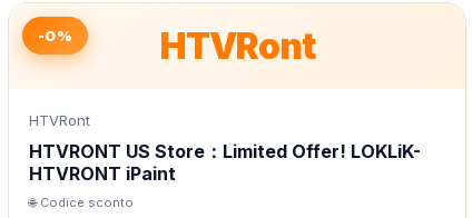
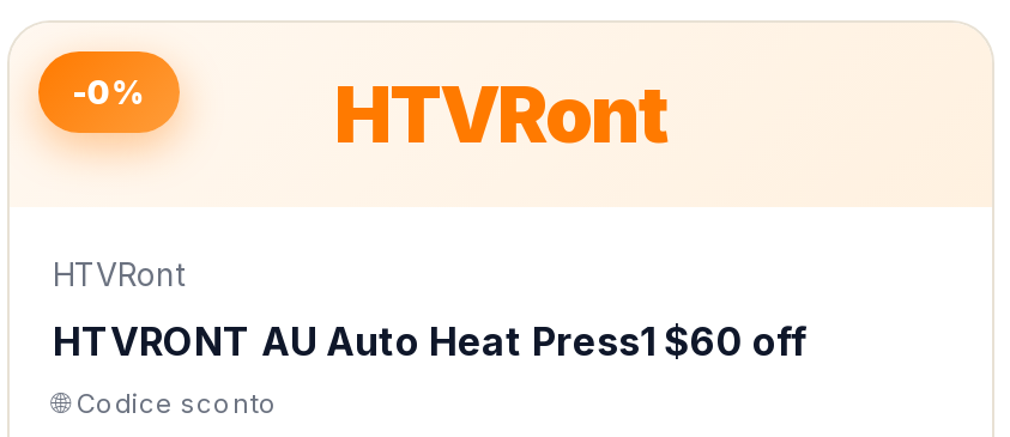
- HTVRONT US Store：Limited Offer! LOKLiK-
- HTVRONT iPaint
+ HTVRONT AU Auto Heat Press1 $60 off
